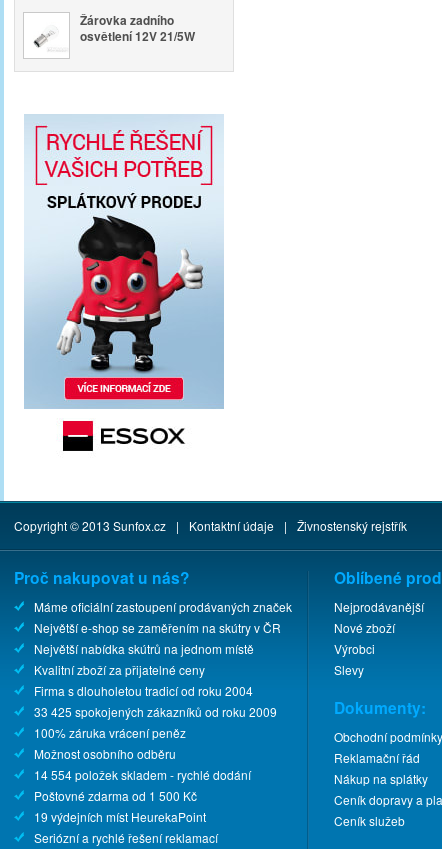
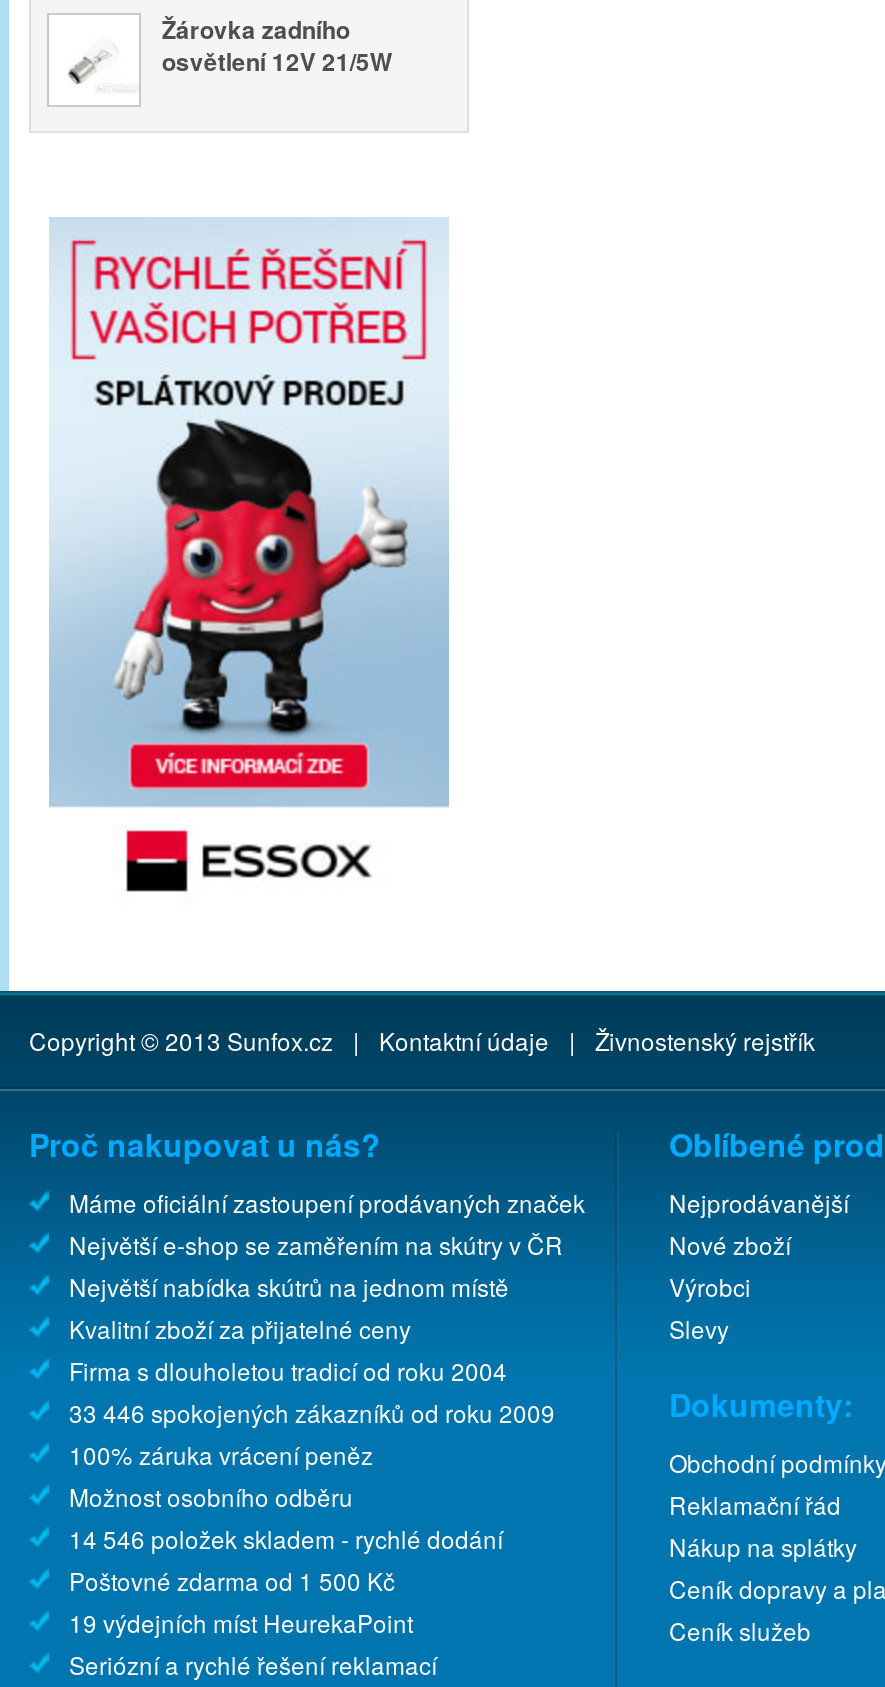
- 33 425 spokojených zákazníků od roku 2009
+ 33 446 spokojených zákazníků od roku 2009

- 14 554 položek skladem - rychlé dodání
+ 14 546 položek skladem - rychlé dodání
